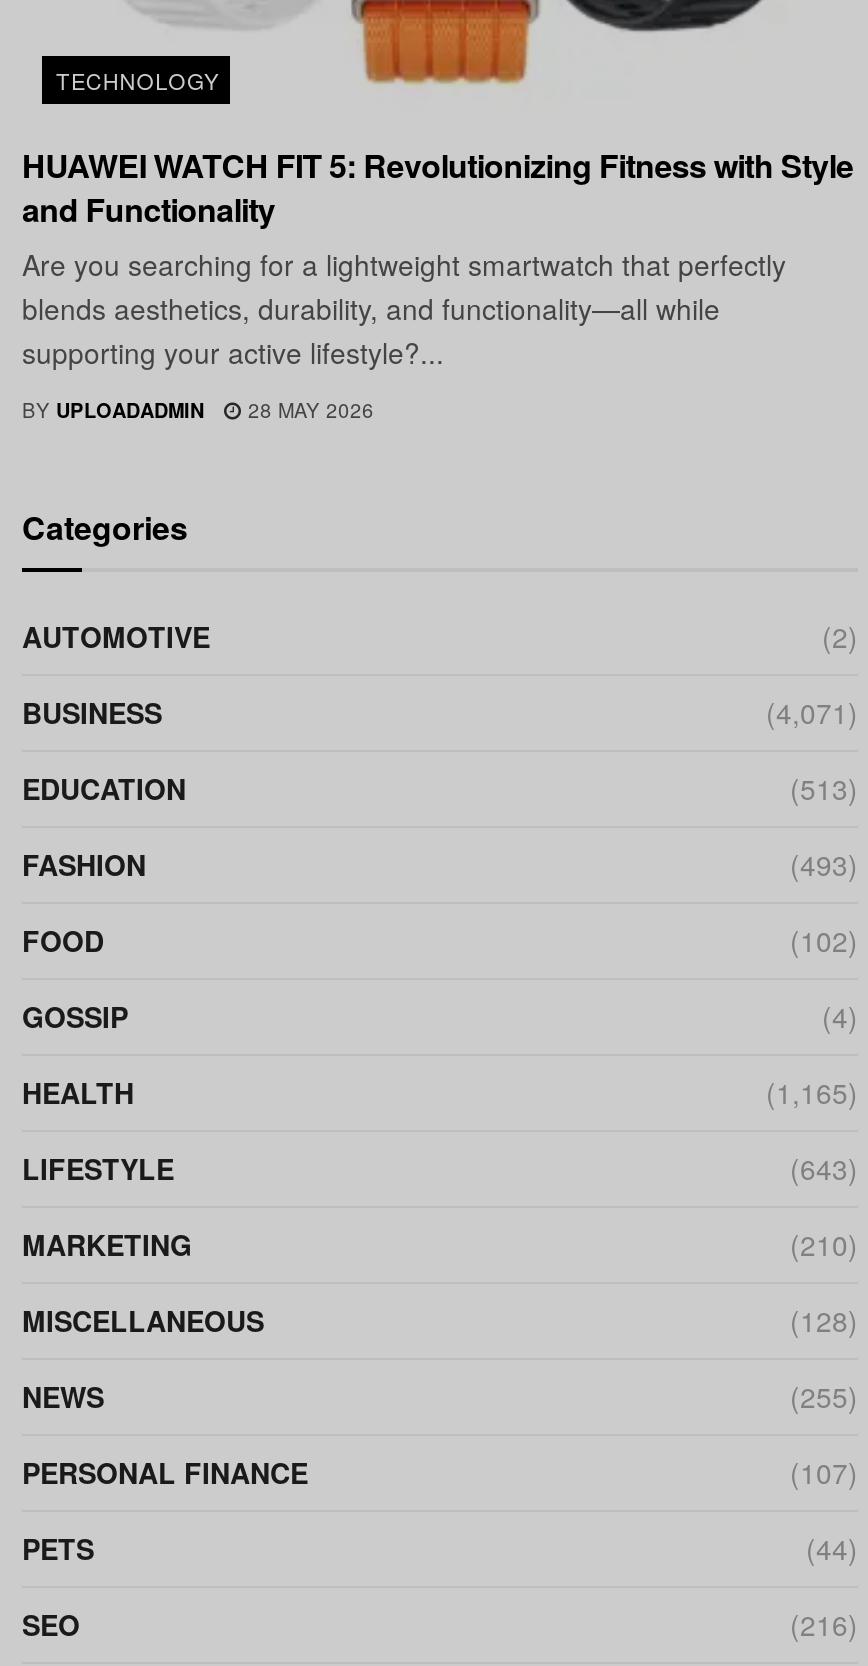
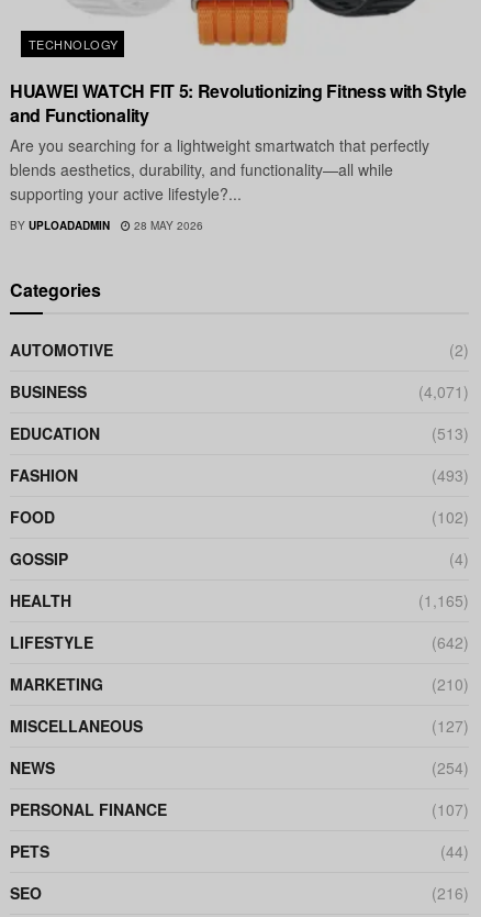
- (643)
+ (642)

- (128)
+ (127)

- (255)
+ (254)
